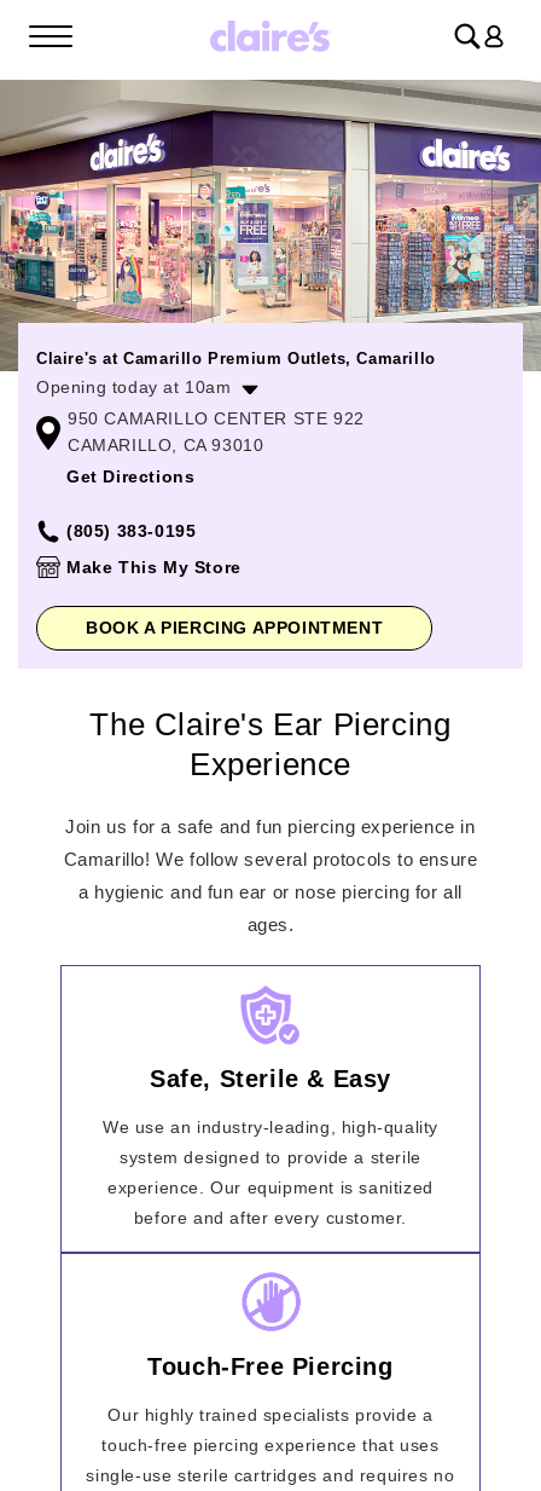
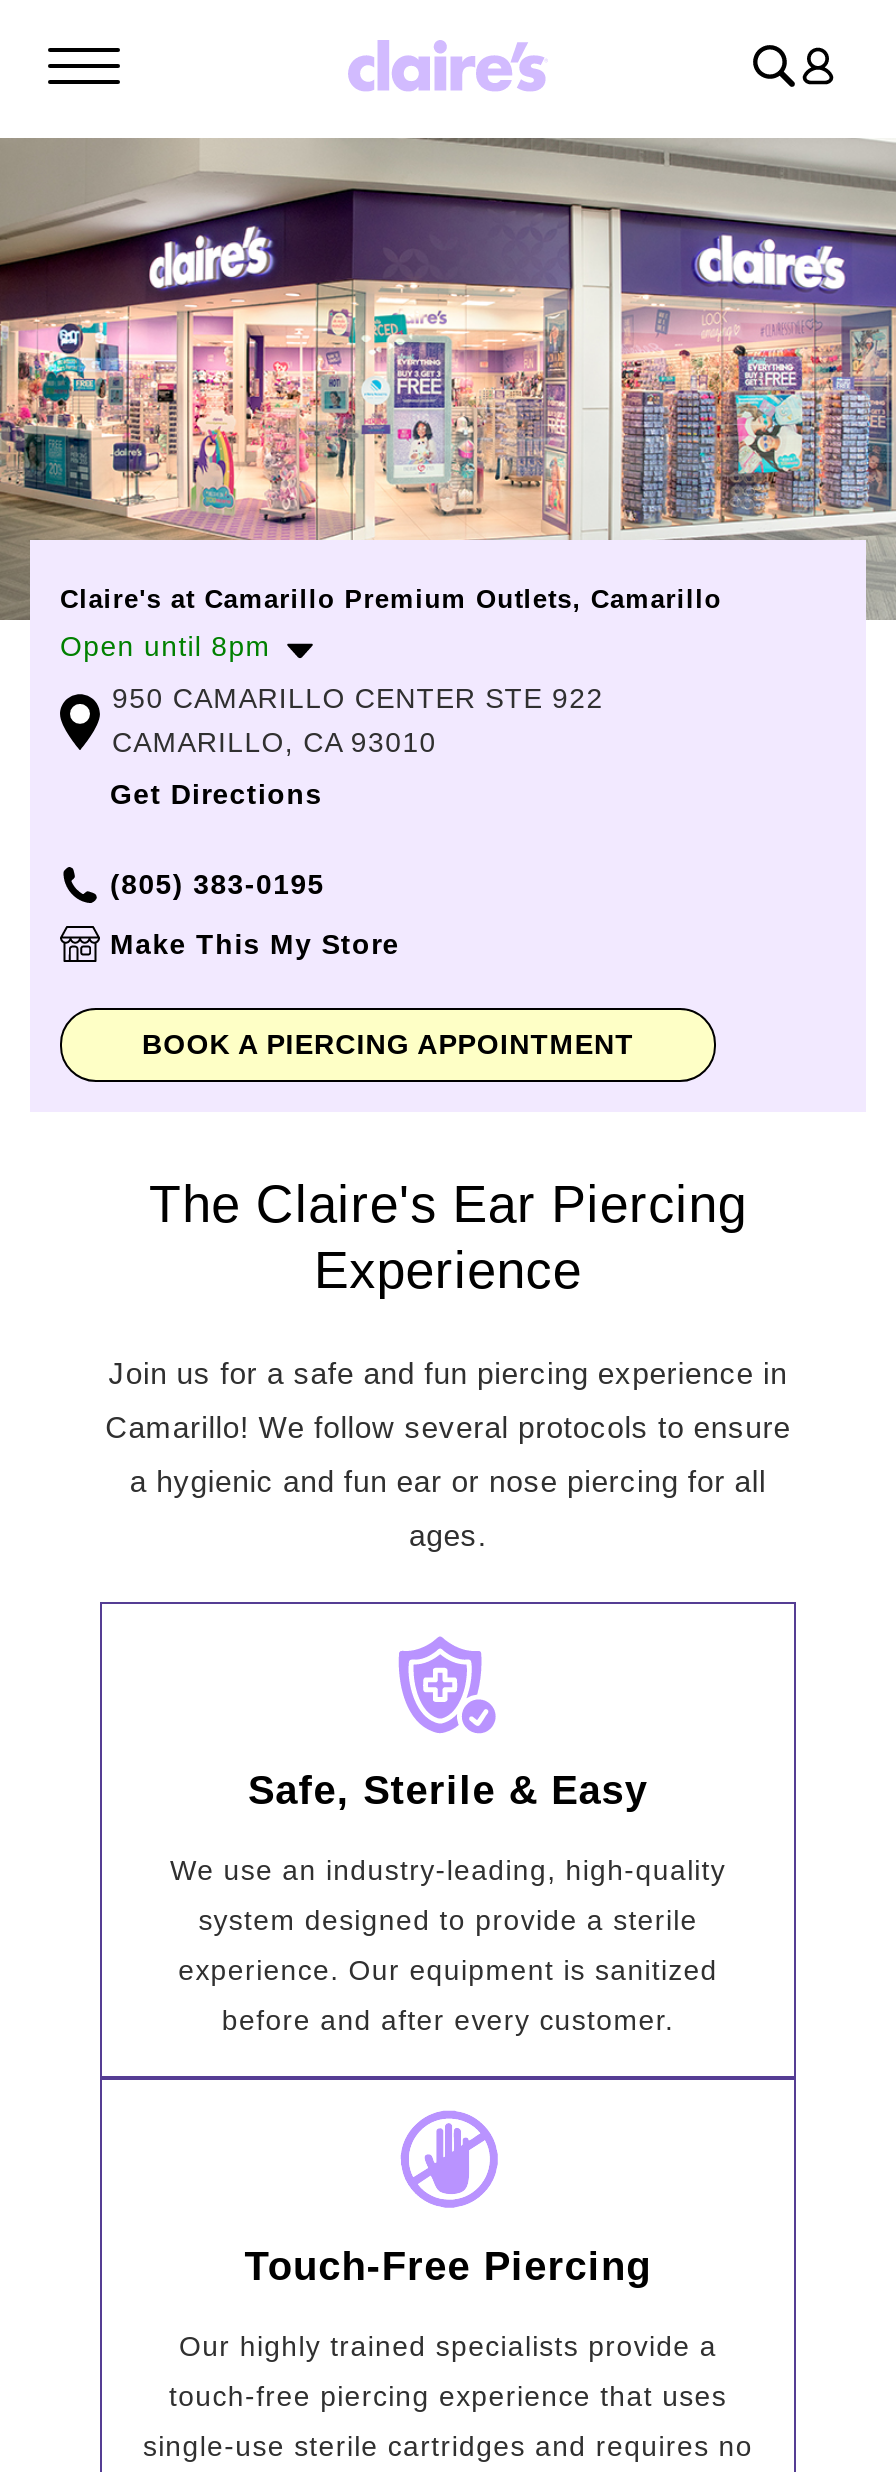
- Opening today at 10am
+ Open until 8pm
